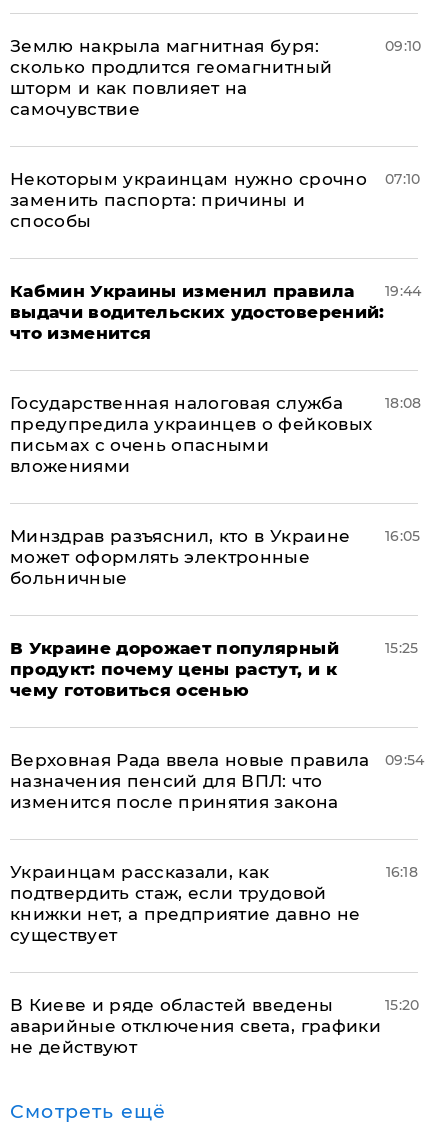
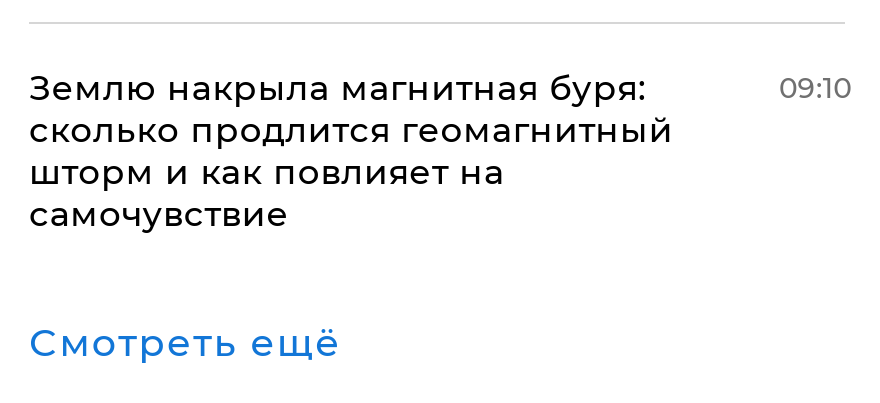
- Некоторым украинцам нужно срочно
- заменить паспорта: причины и
- способы

- 07:10

- Кабмин Украины изменил правила
- выдачи водительских удостоверений:
- что изменится

- 19:44

- Государственная налоговая служба
- предупредила украинцев о фейковых
- письмах с очень опасными
- вложениями

- 18:08

- Минздрав разъяснил, кто в Украине
- может оформлять электронные
- больничные

- 16:05

- В Украине дорожает популярный
- продукт: почему цены растут, и к
- чему готовиться осенью

- 15:25

- Верховная Рада ввела новые правила
- назначения пенсий для ВПЛ: что
- изменится после принятия закона

- 09:54

- Украинцам рассказали, как
- подтвердить стаж, если трудовой
- книжки нет, а предприятие давно не
- существует

- 16:18

- В Киеве и ряде областей введены
- аварийные отключения света, графики
- не действуют

- 15:20
